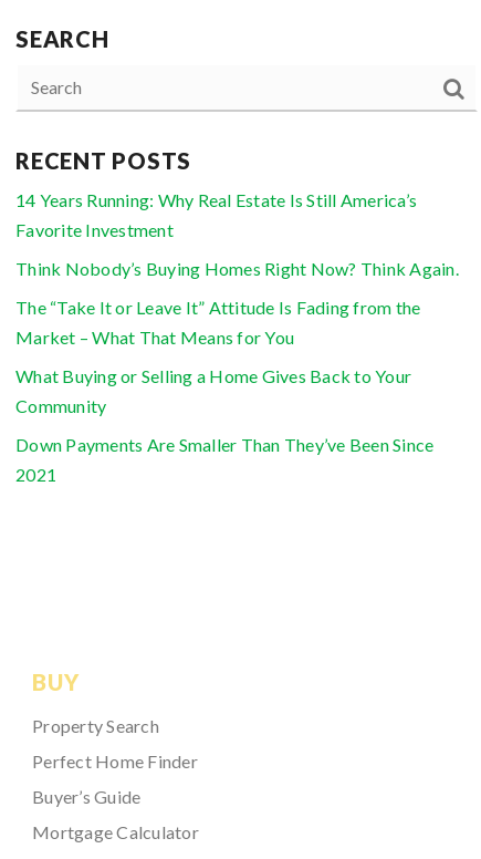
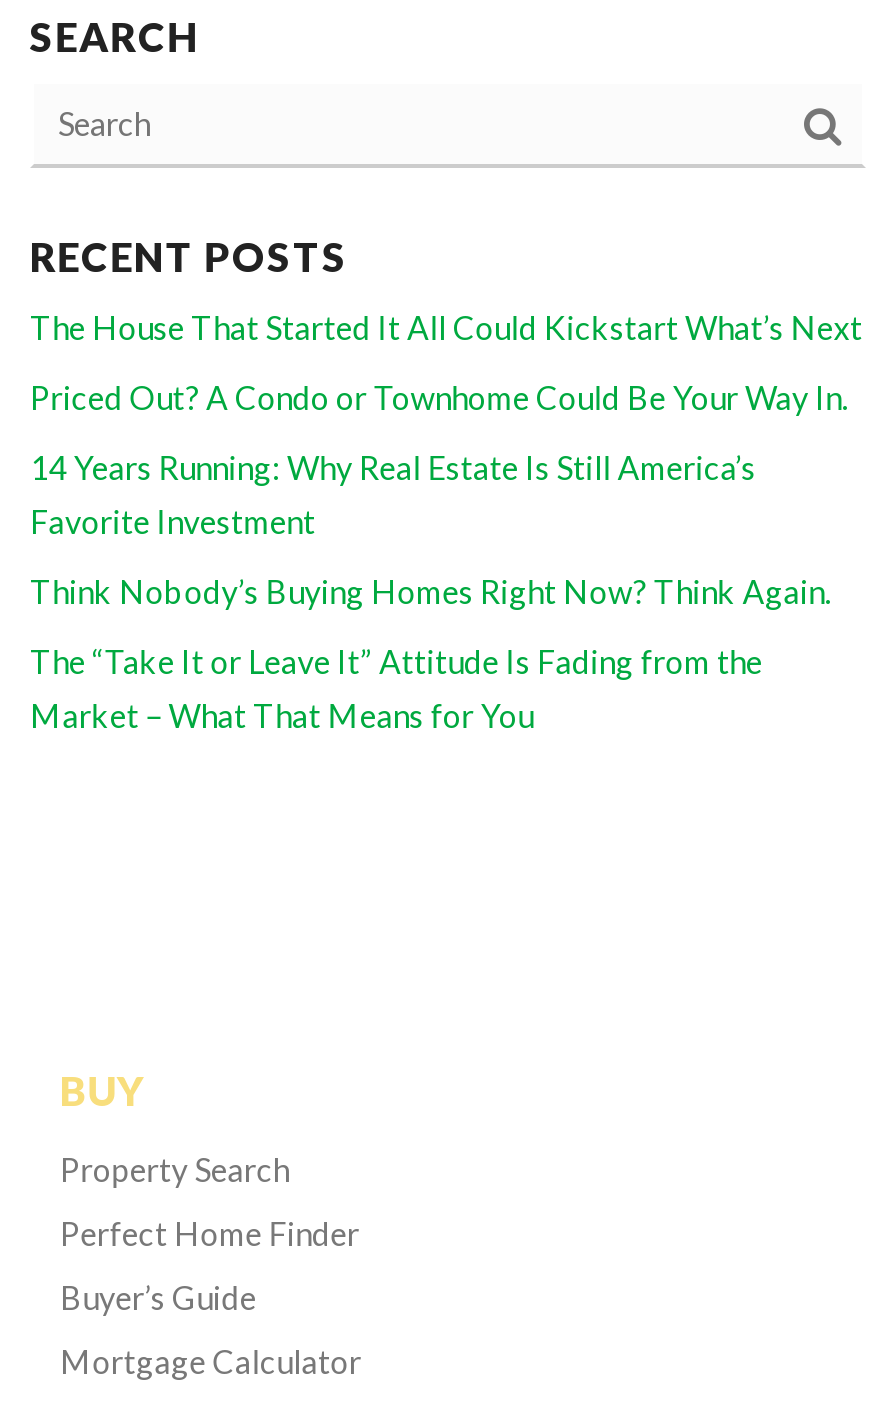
+ The House That Started It All Could Kickstart What’s Next
+ Priced Out? A Condo or Townhome Could Be Your Way In.

moved down: 14 Years Running: Why Real Estate Is Still America’s | Favorite Investment | Think Nobody’s Buying Homes Right Now? Think Again. | The “Take It or Leave It” Attitude Is Fading from the | Market – What That Means for You

- What Buying or Selling a Home Gives Back to Your
- Community
- Down Payments Are Smaller Than They’ve Been Since
- 2021
